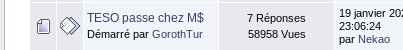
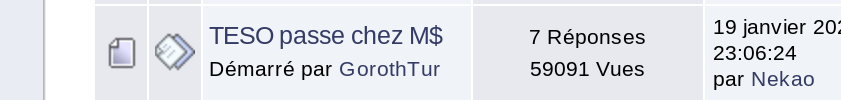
- 58958 Vues
+ 59091 Vues
